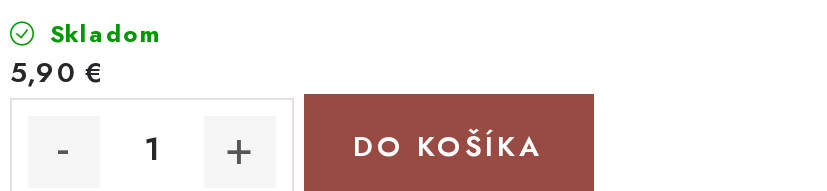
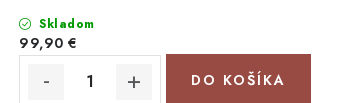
- 5,90 €
+ 99,90 €
